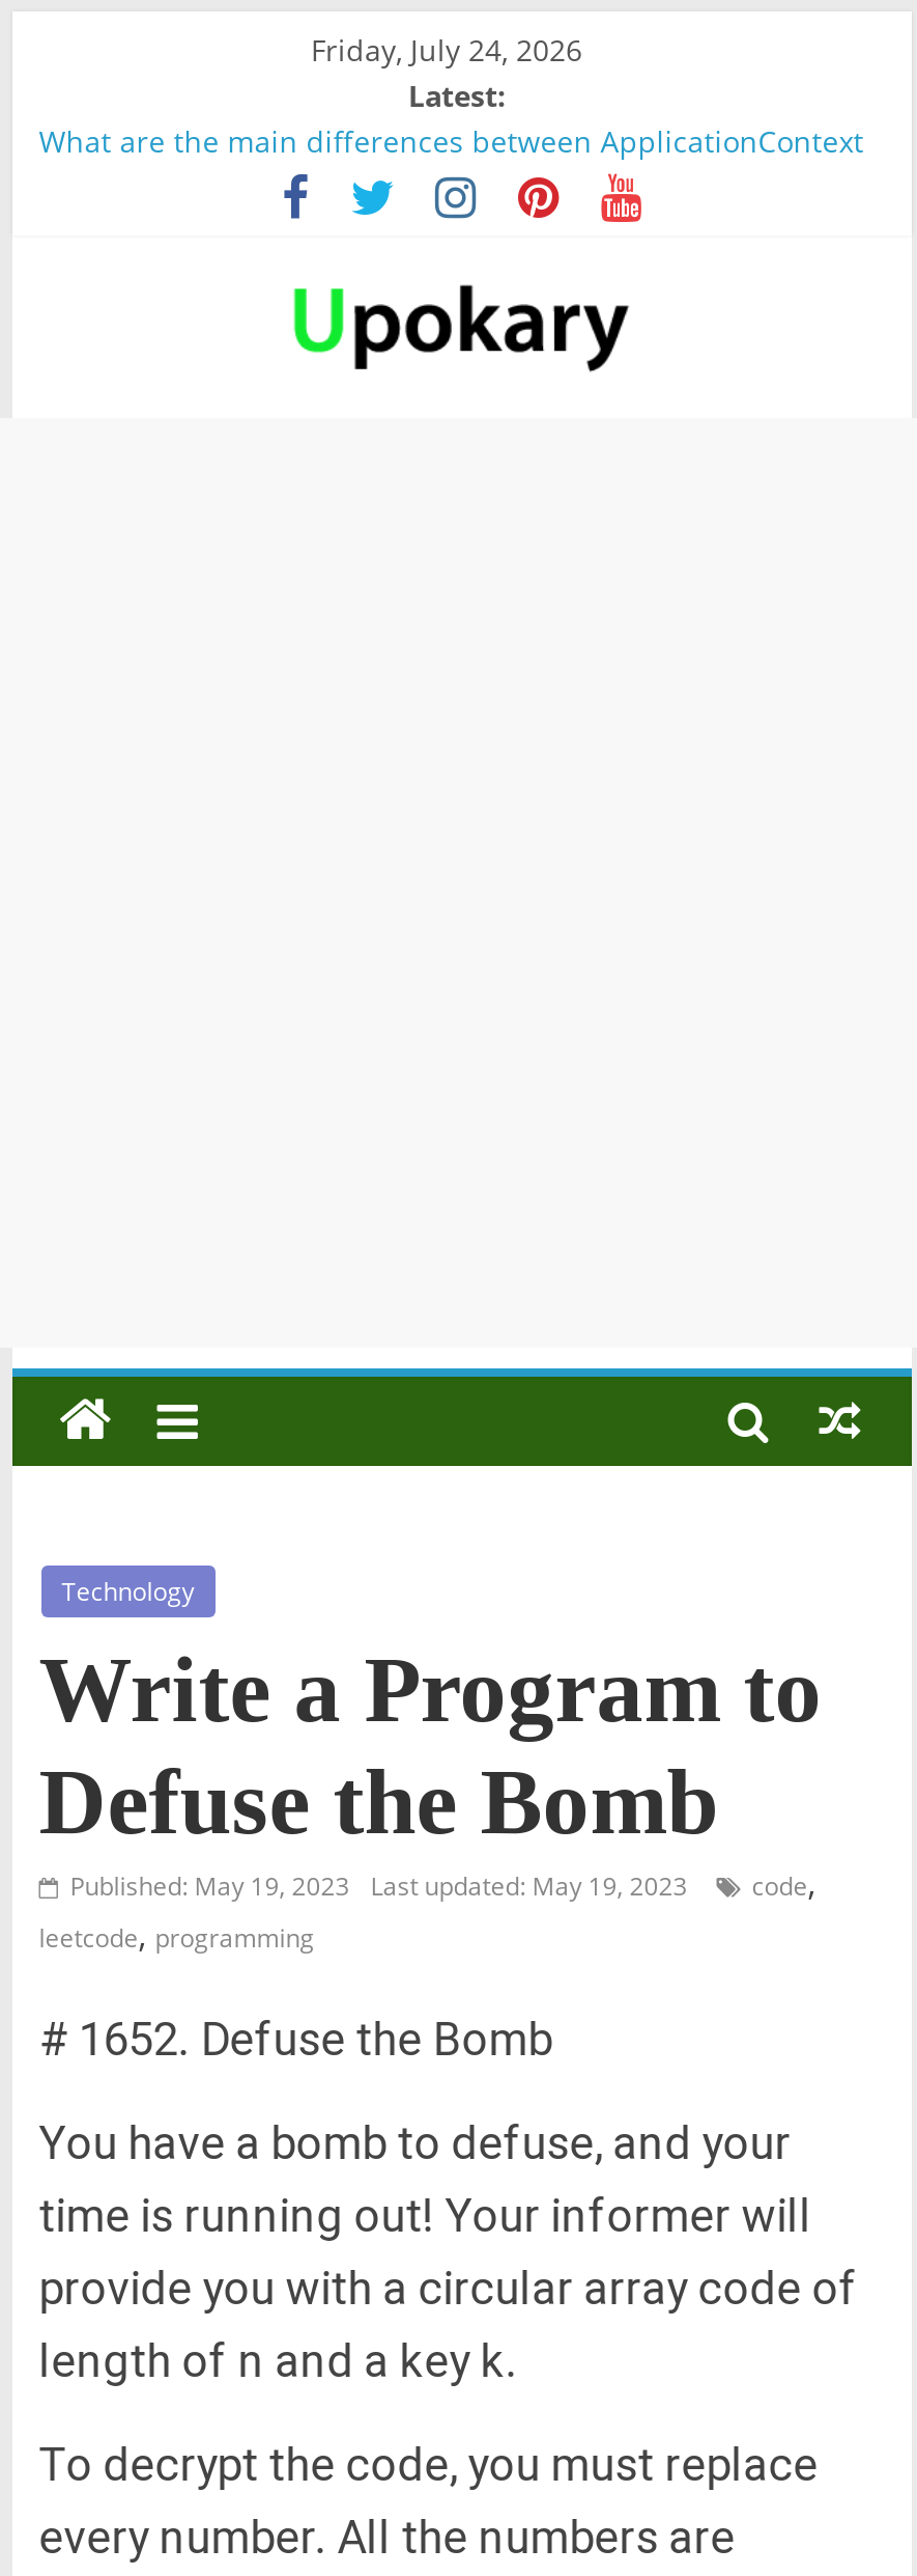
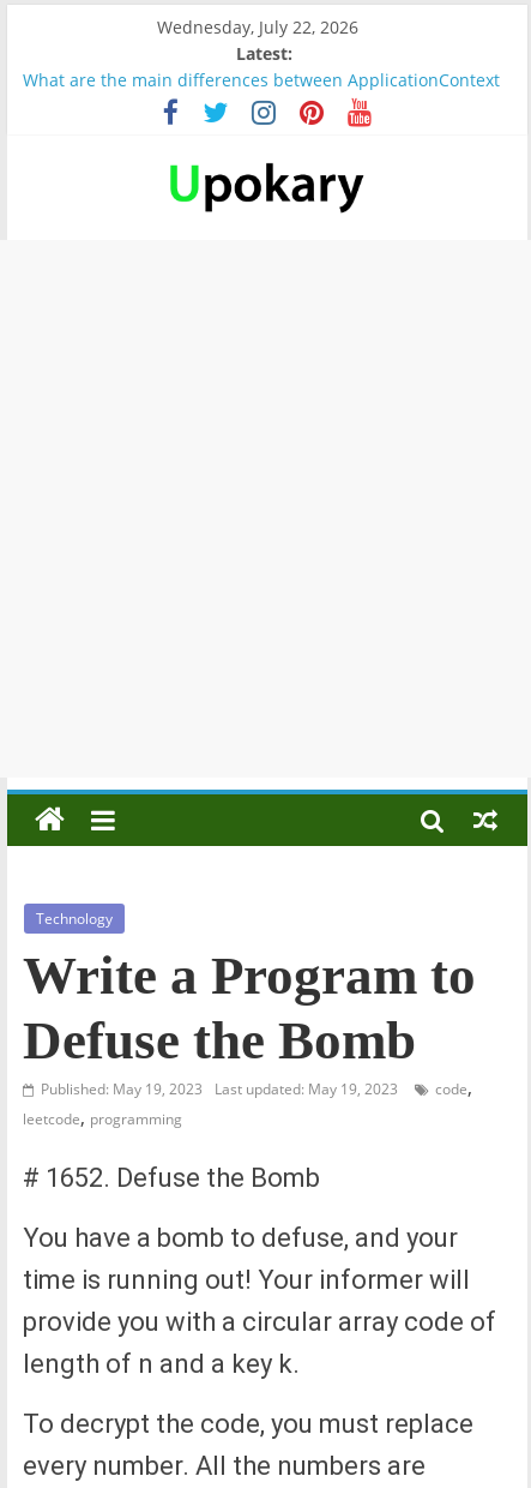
- Friday, July 24, 2026
+ Wednesday, July 22, 2026
